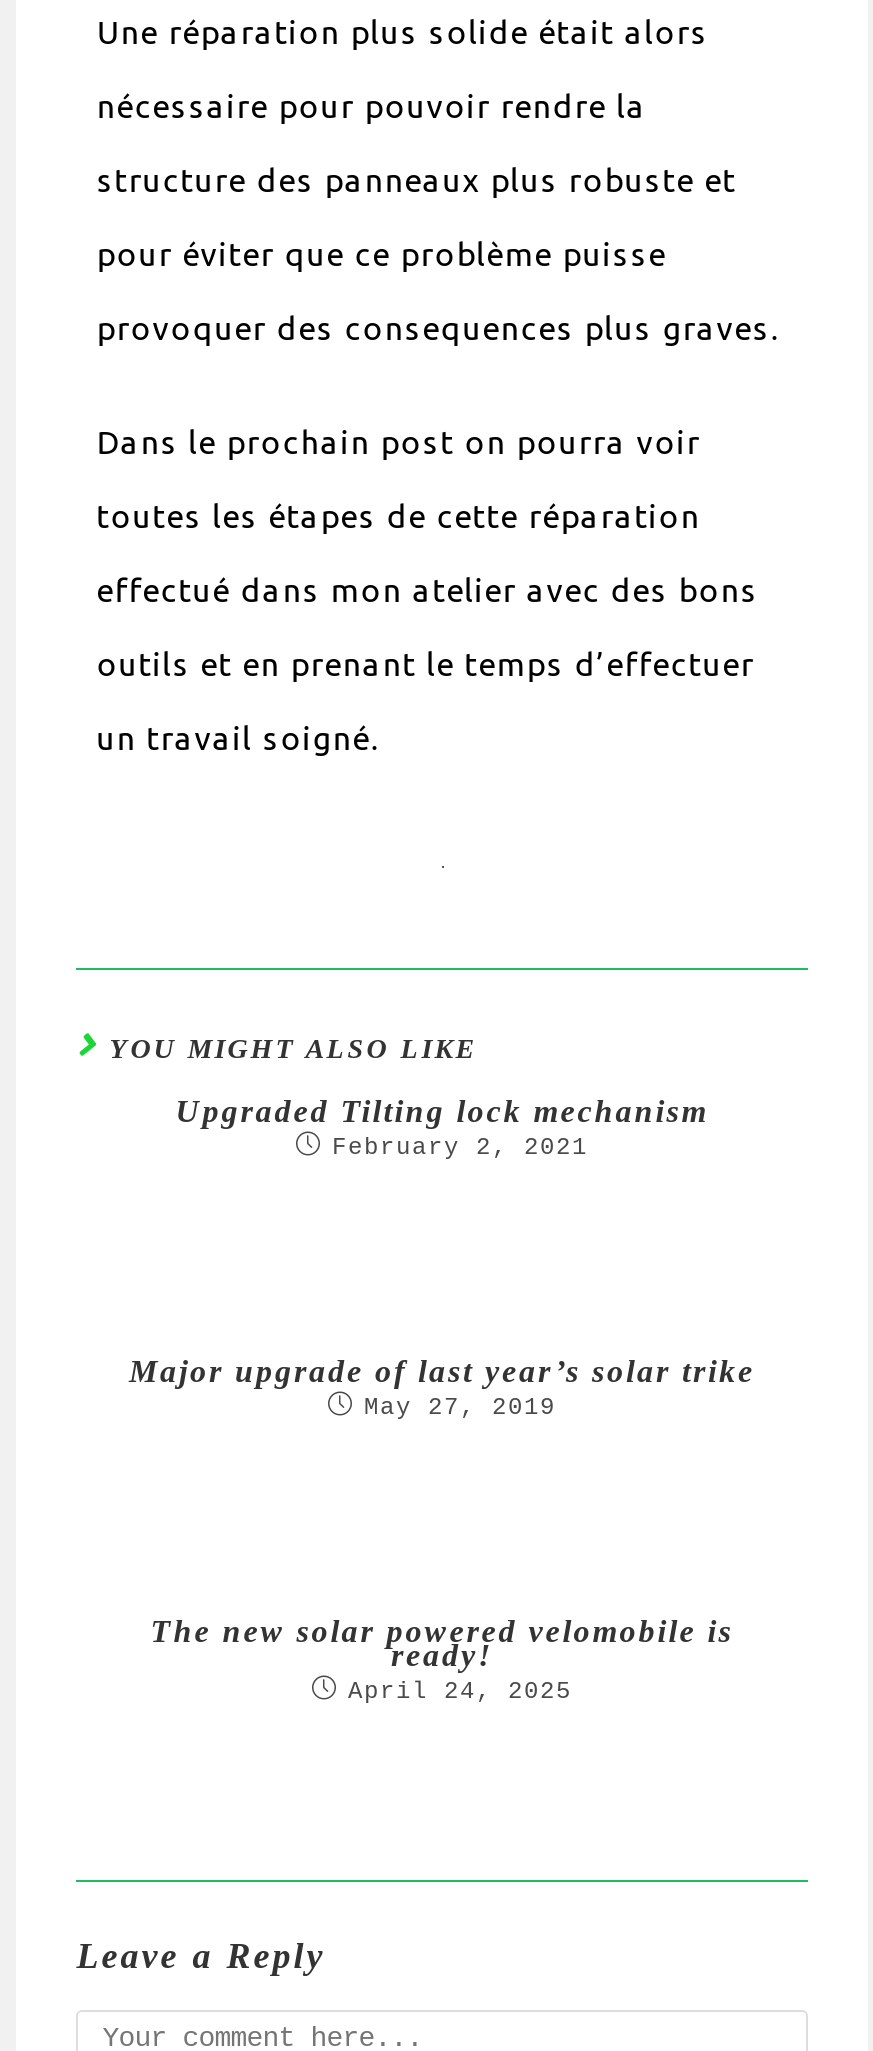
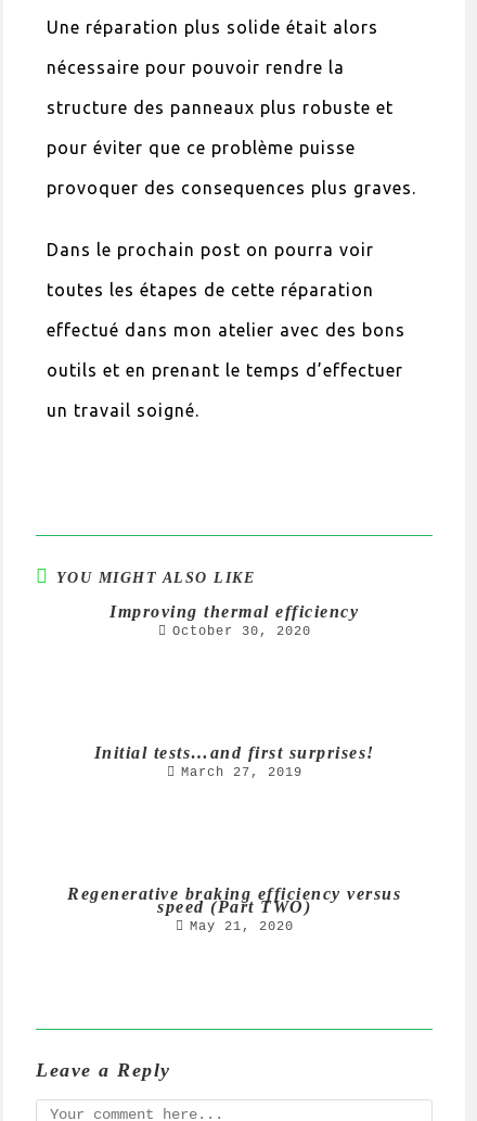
- Upgraded Tilting lock mechanism
- February 2, 2021
+ Improving thermal efficiency
+ October 30, 2020

- Major upgrade of last year’s solar trike
- May 27, 2019
+ Initial tests…and first surprises!
+ March 27, 2019

- The new solar powered velomobile is
- ready!
- April 24, 2025
+ Regenerative braking efficiency versus
+ speed (Part TWO)
+ May 21, 2020
